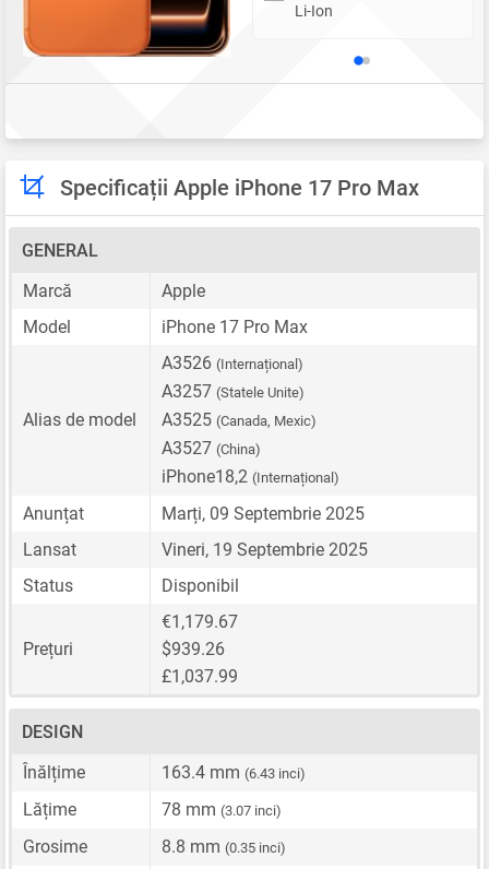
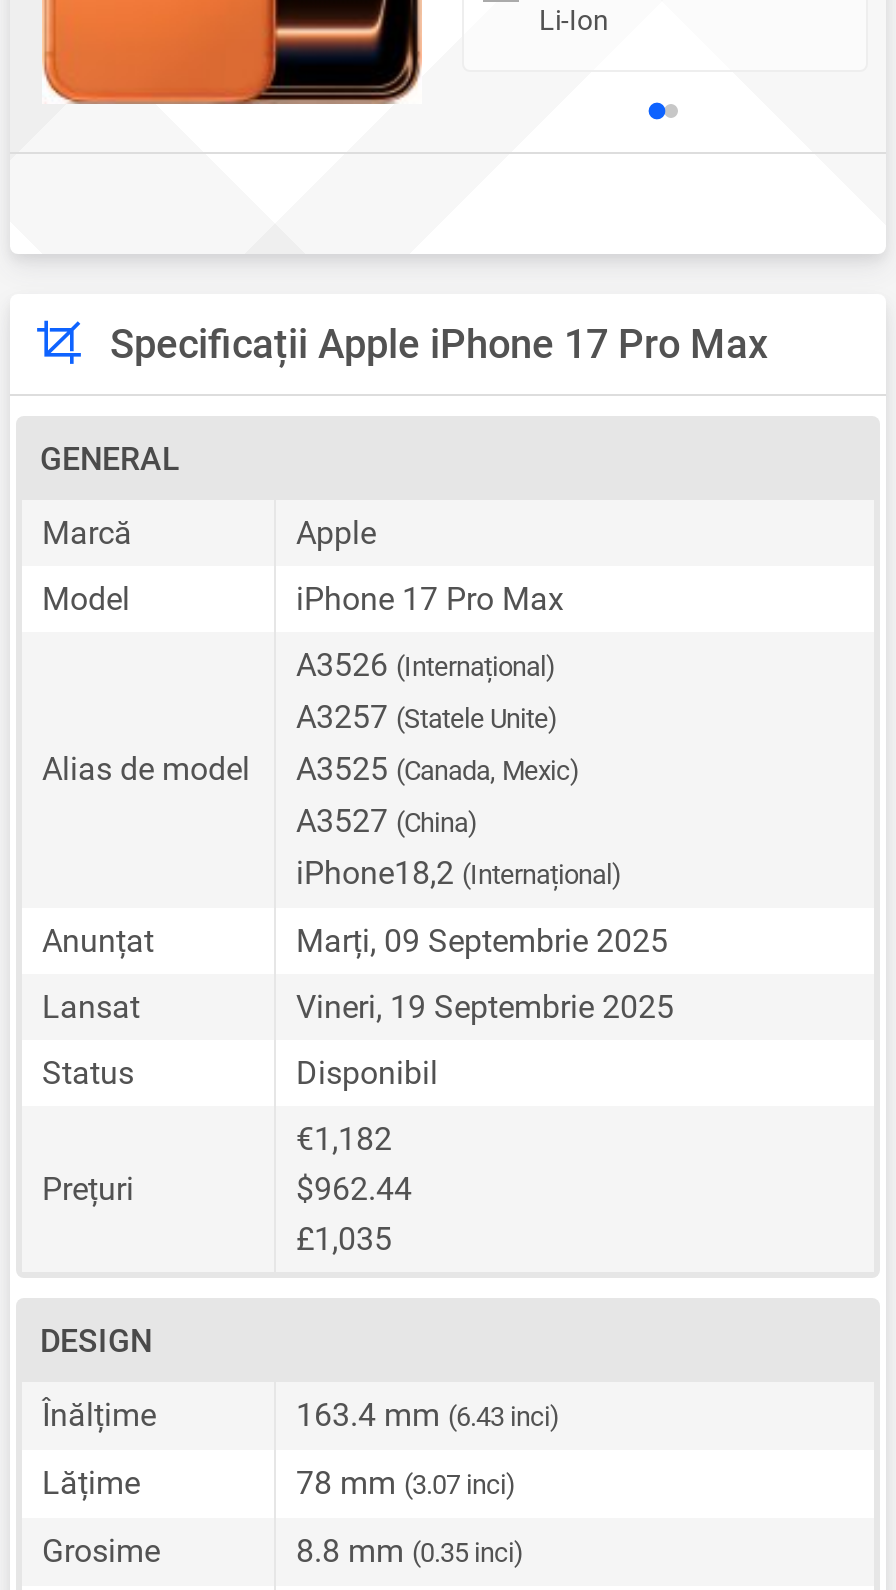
- €1,179.67
+ €1,182

- $939.26
+ $962.44

- £1,037.99
+ £1,035
